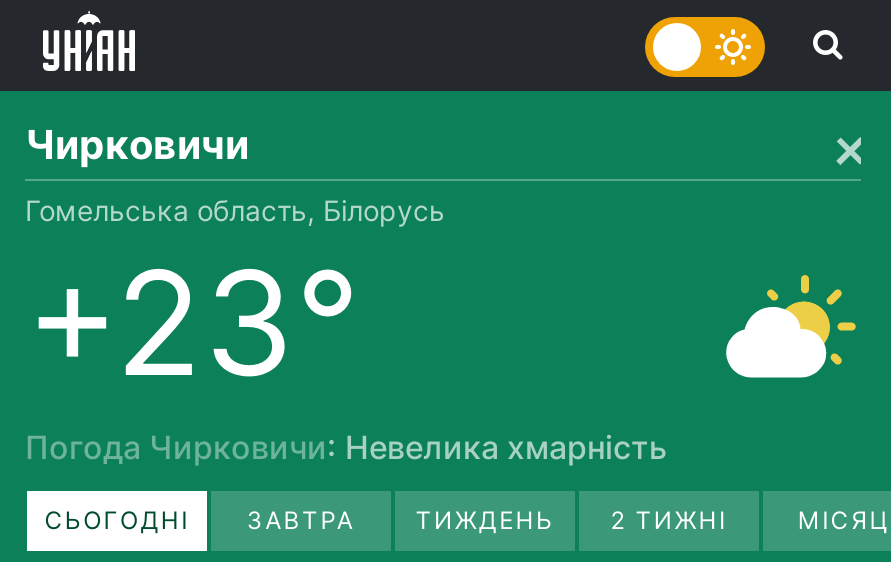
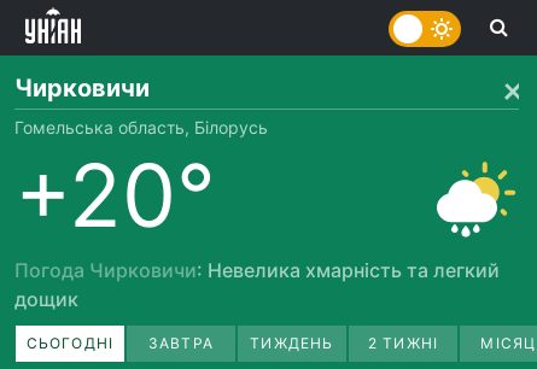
- [image]
- +23°
- Погода Чирковичи: Невелика хмарність
+ [image]
+ +20°
+ Погода Чирковичи: Невелика хмарність та легкий
+ дощик
